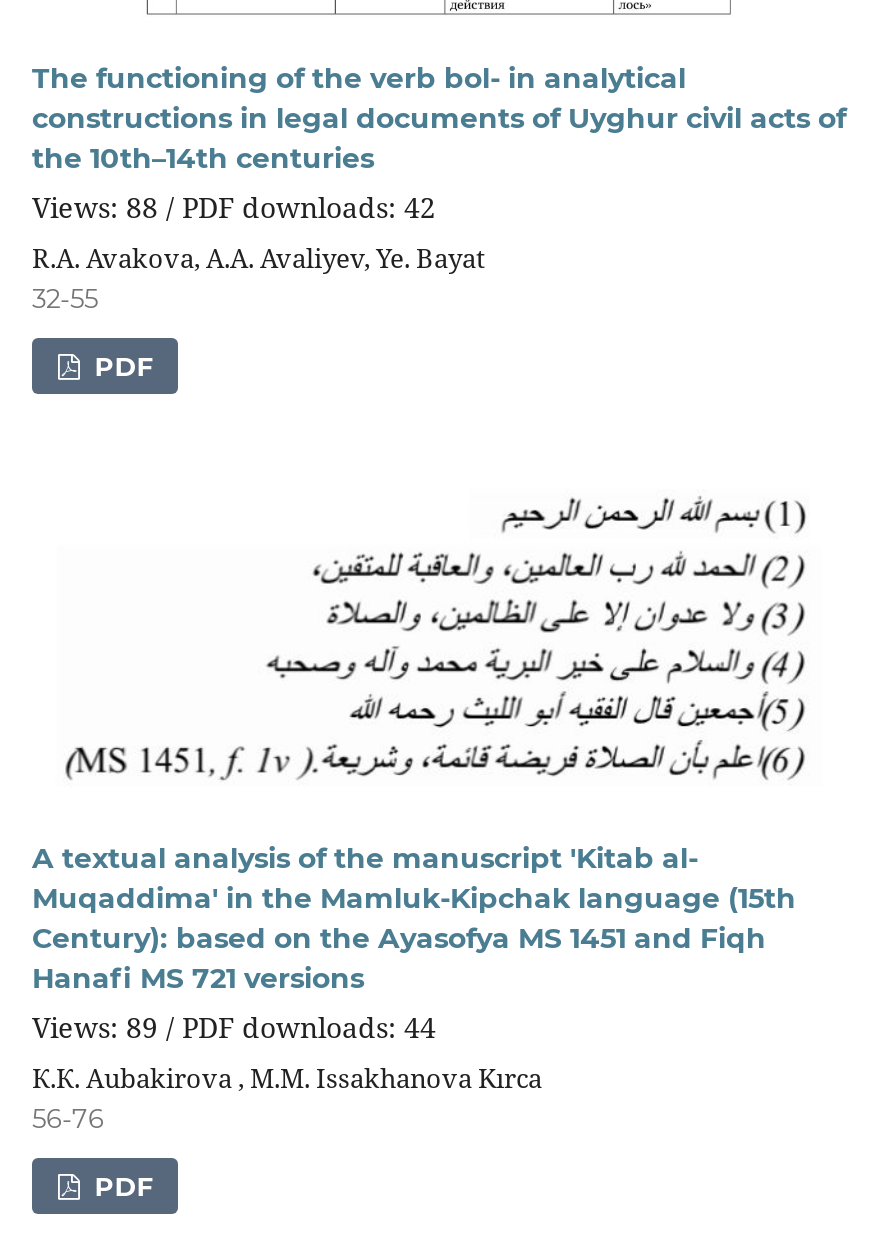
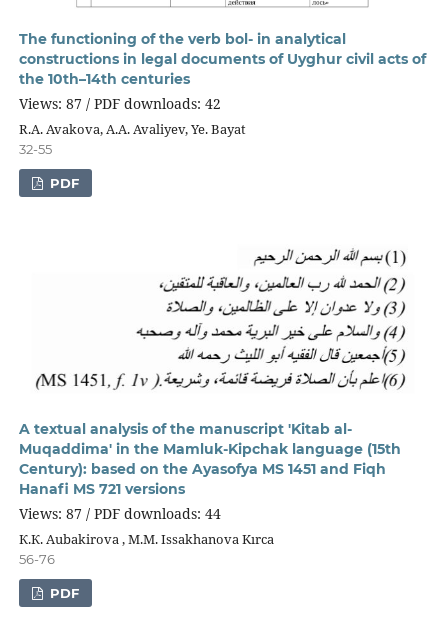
- Views: 88 / PDF downloads: 42
+ Views: 87 / PDF downloads: 42

- Views: 89 / PDF downloads: 44
+ Views: 87 / PDF downloads: 44
